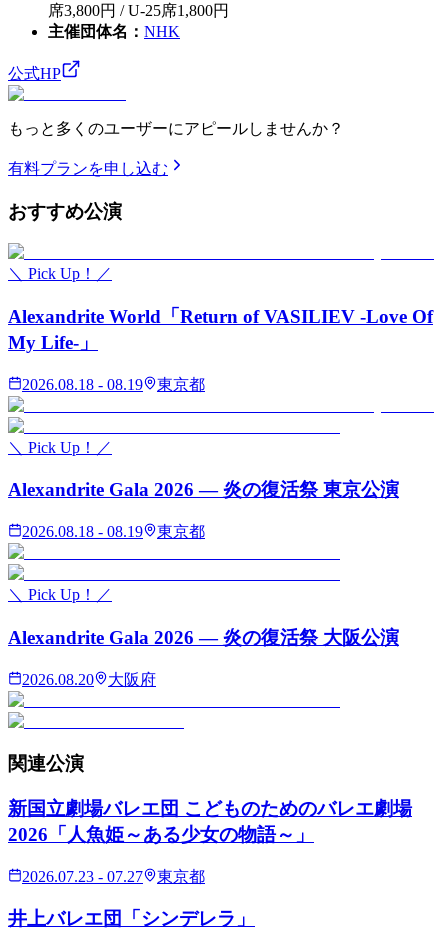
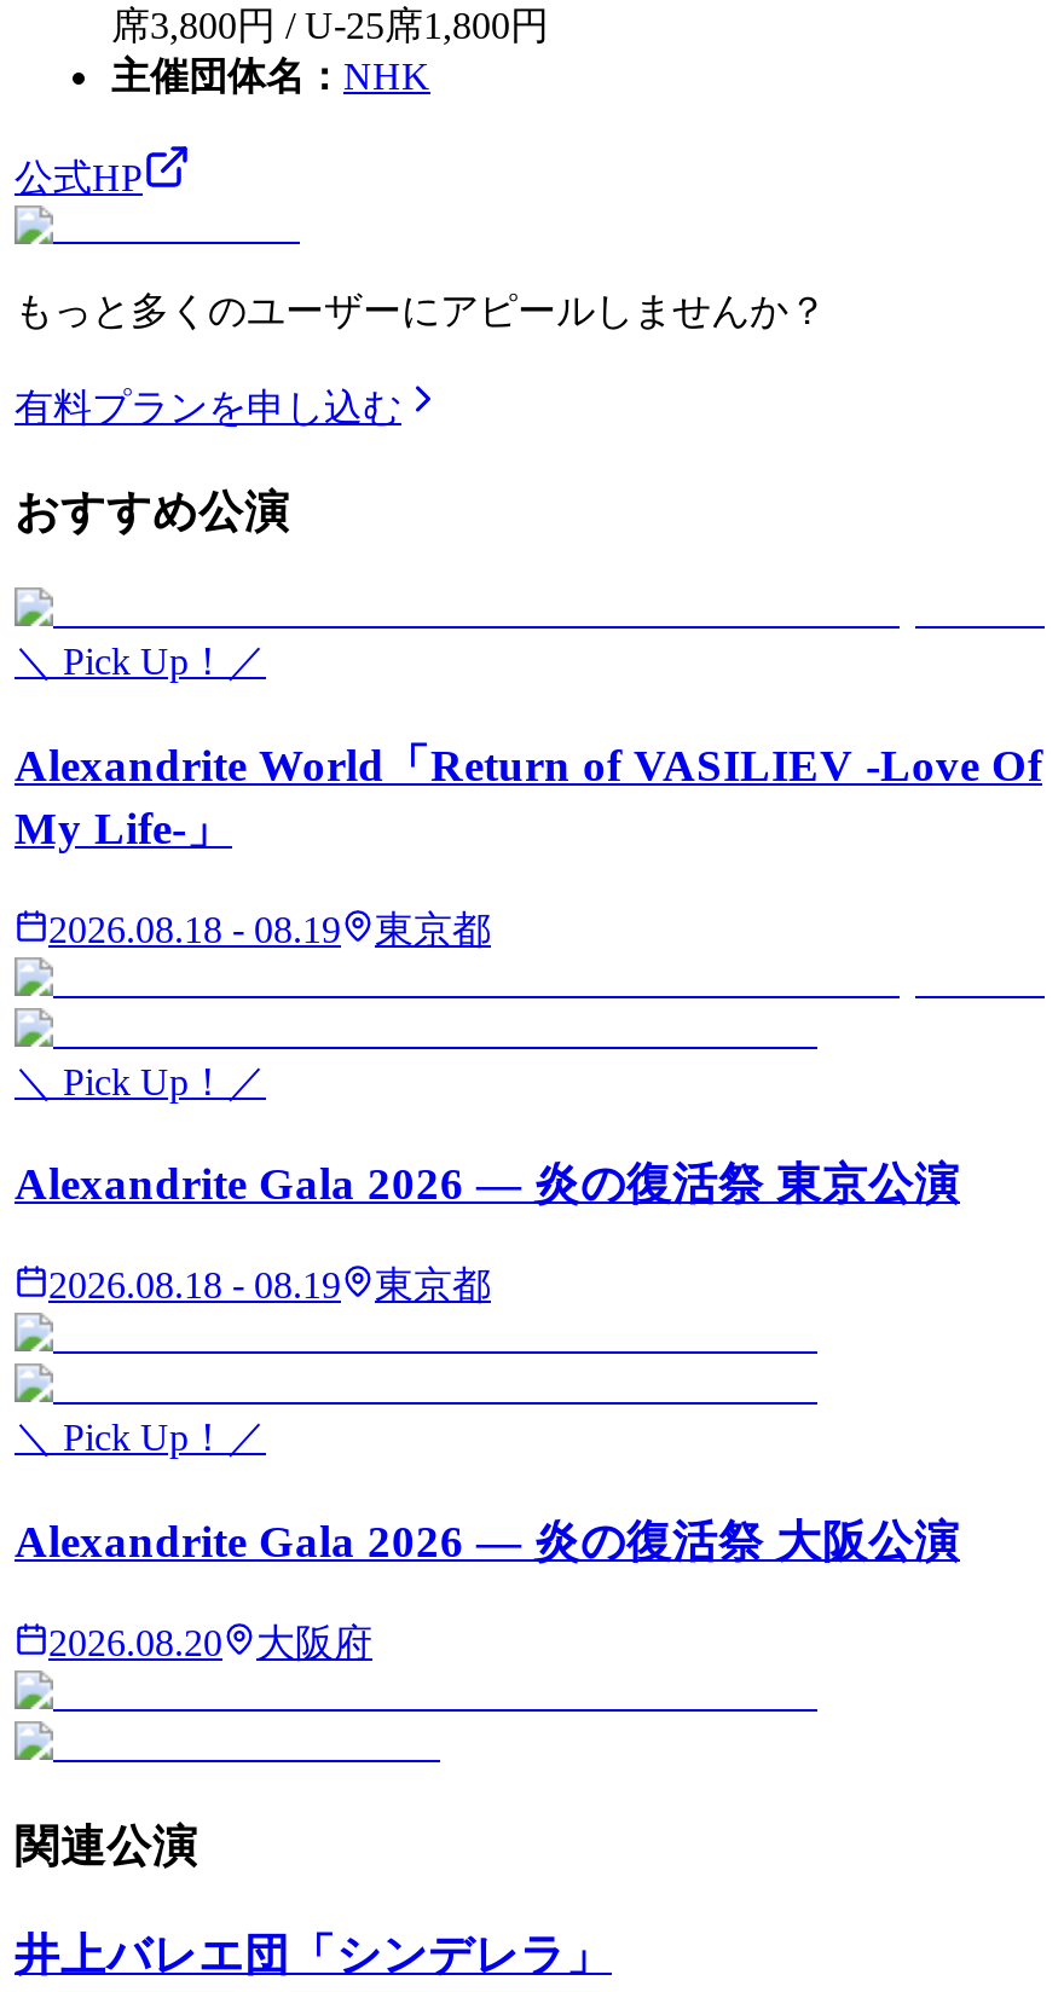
- 新国立劇場バレエ団 こどものためのバレエ劇場
- 2026「人魚姫～ある少女の物語～」
- 2026.07.23 - 07.27
- 東京都
